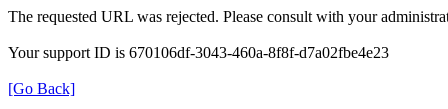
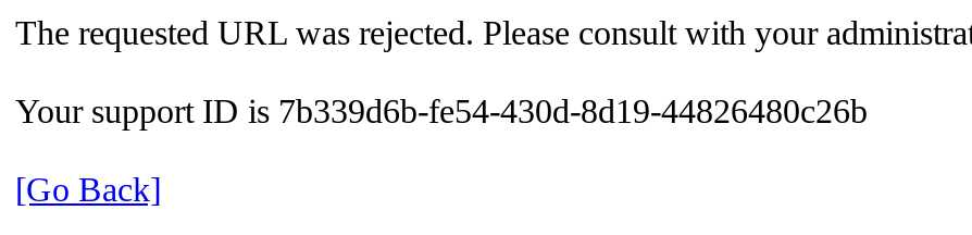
- Your support ID is 670106df-3043-460a-8f8f-d7a02fbe4e23
+ Your support ID is 7b339d6b-fe54-430d-8d19-44826480c26b
